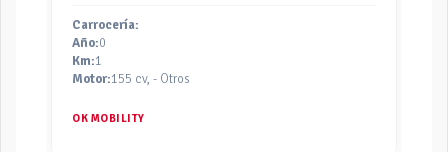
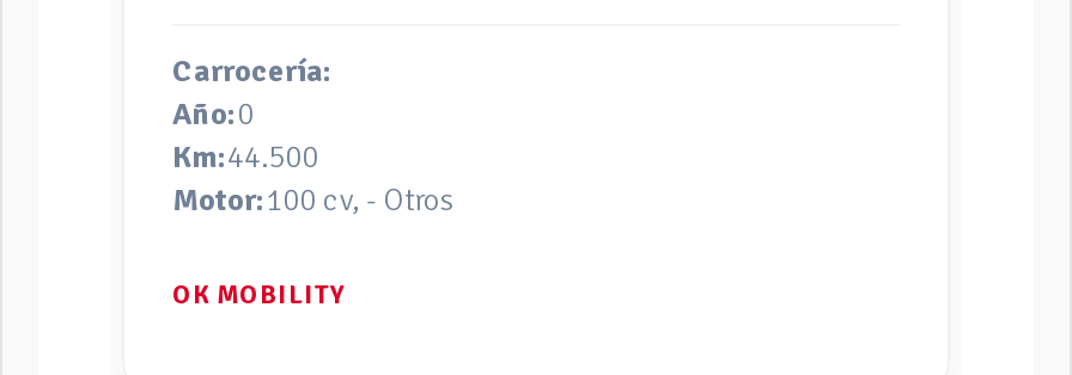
- Km:1
+ Km:44.500

- Motor:155 cv, - Otros
+ Motor:100 cv, - Otros
